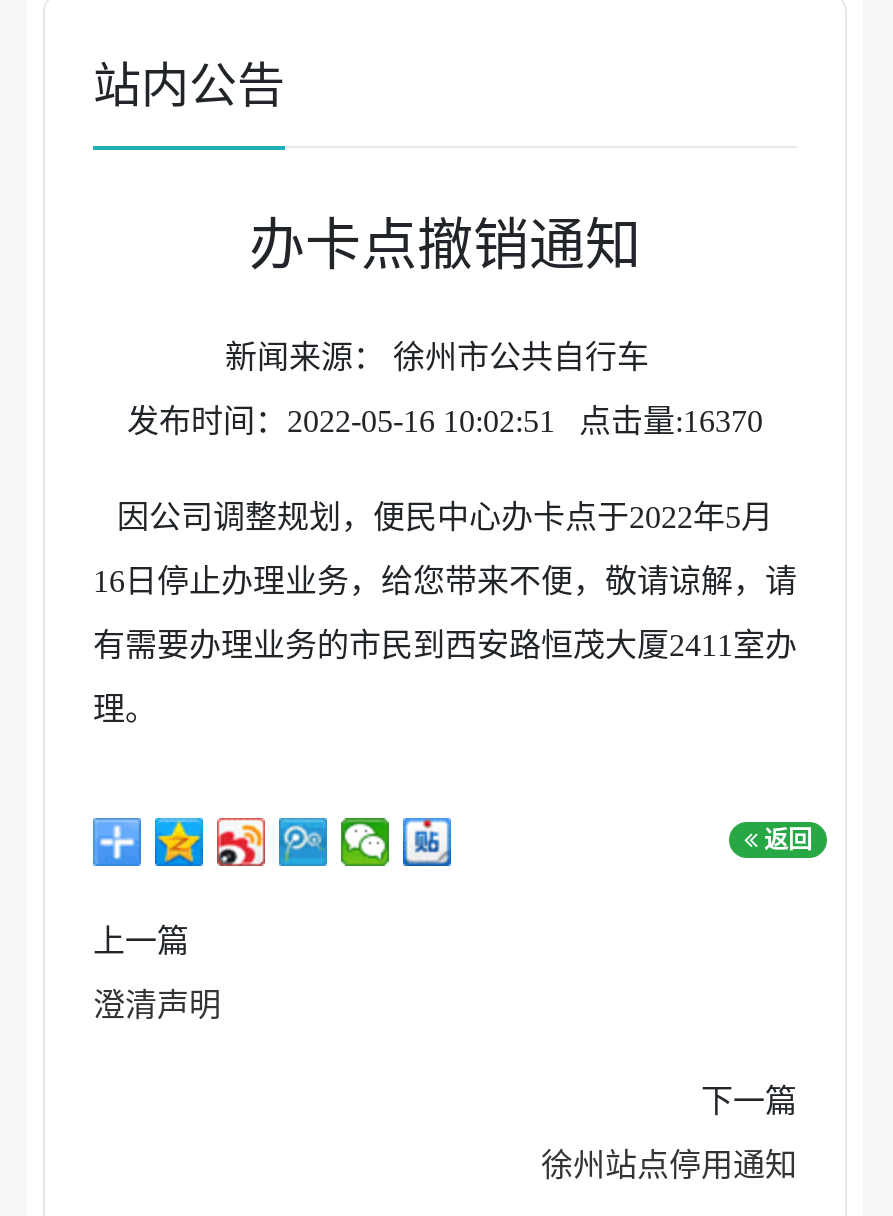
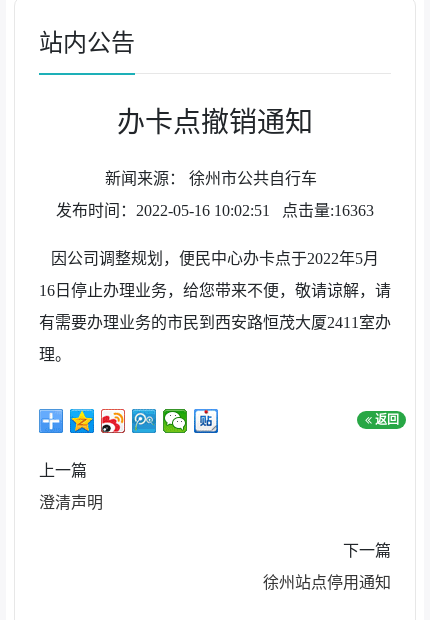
- 发布时间：2022-05-16 10:02:51 点击量:16370
+ 发布时间：2022-05-16 10:02:51 点击量:16363
